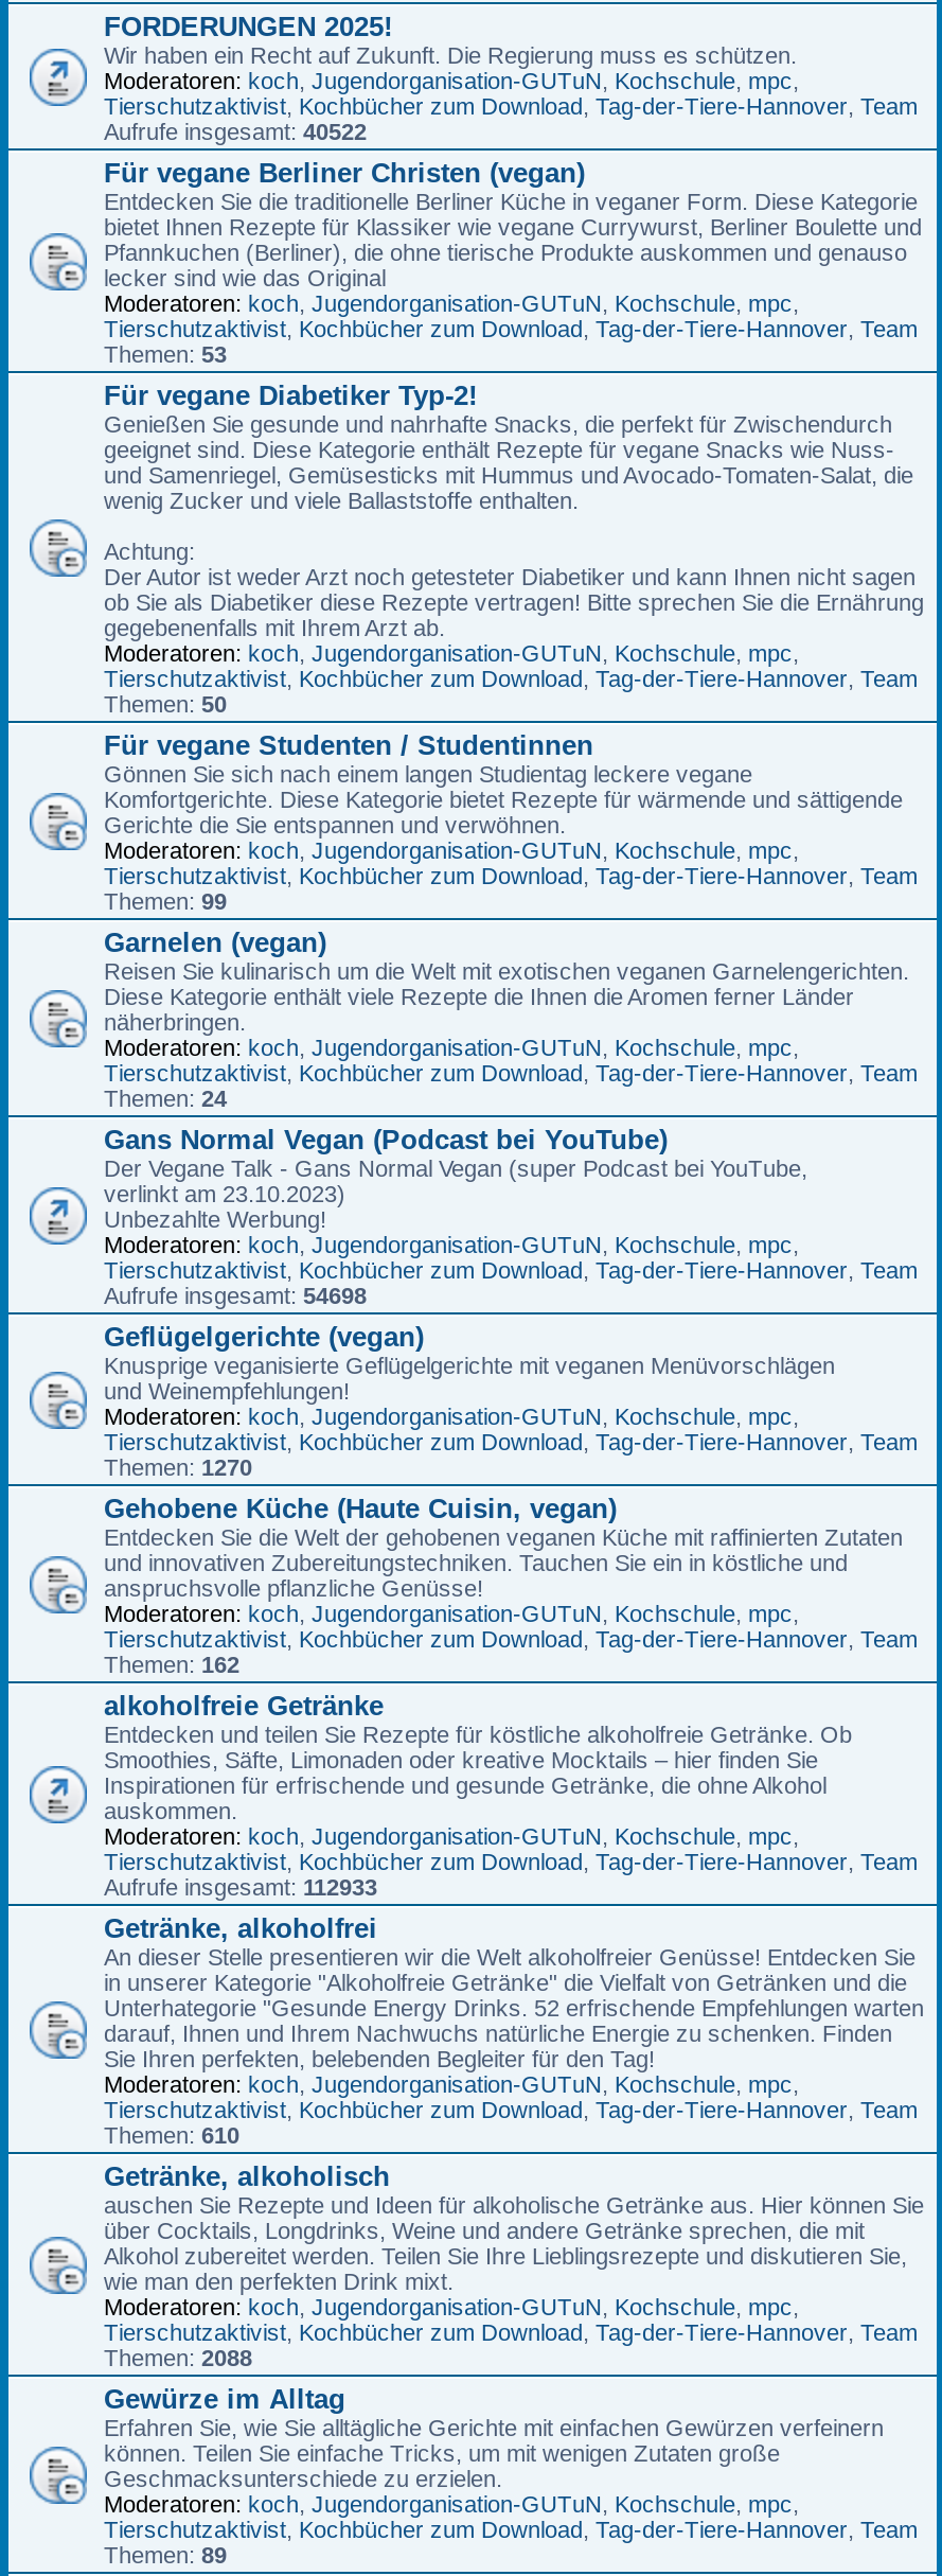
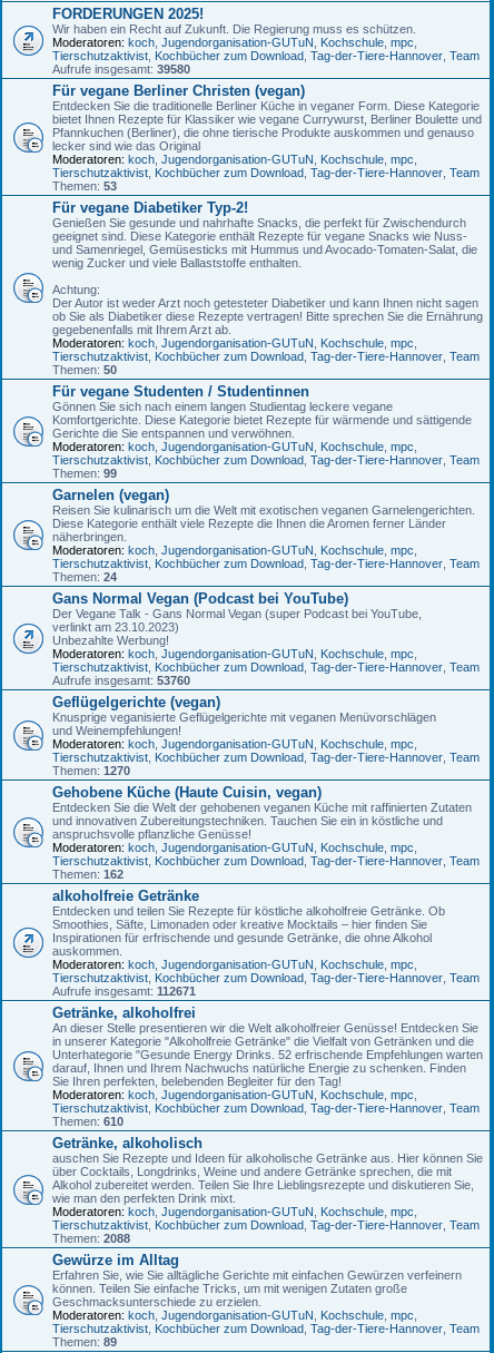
- Aufrufe insgesamt: 40522
+ Aufrufe insgesamt: 39580

- Aufrufe insgesamt: 54698
+ Aufrufe insgesamt: 53760

- Aufrufe insgesamt: 112933
+ Aufrufe insgesamt: 112671
